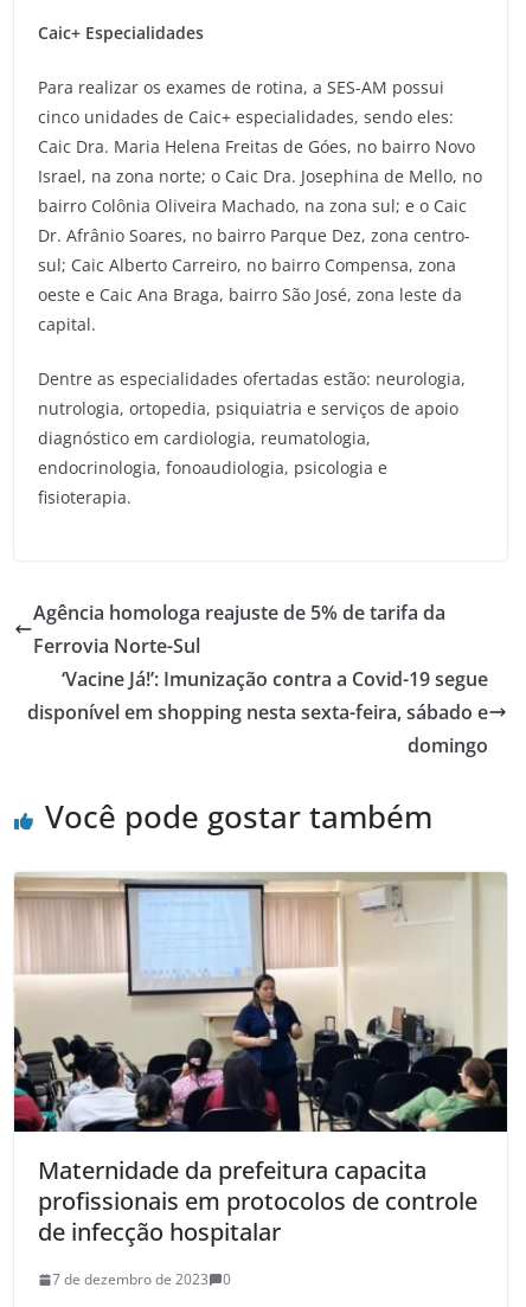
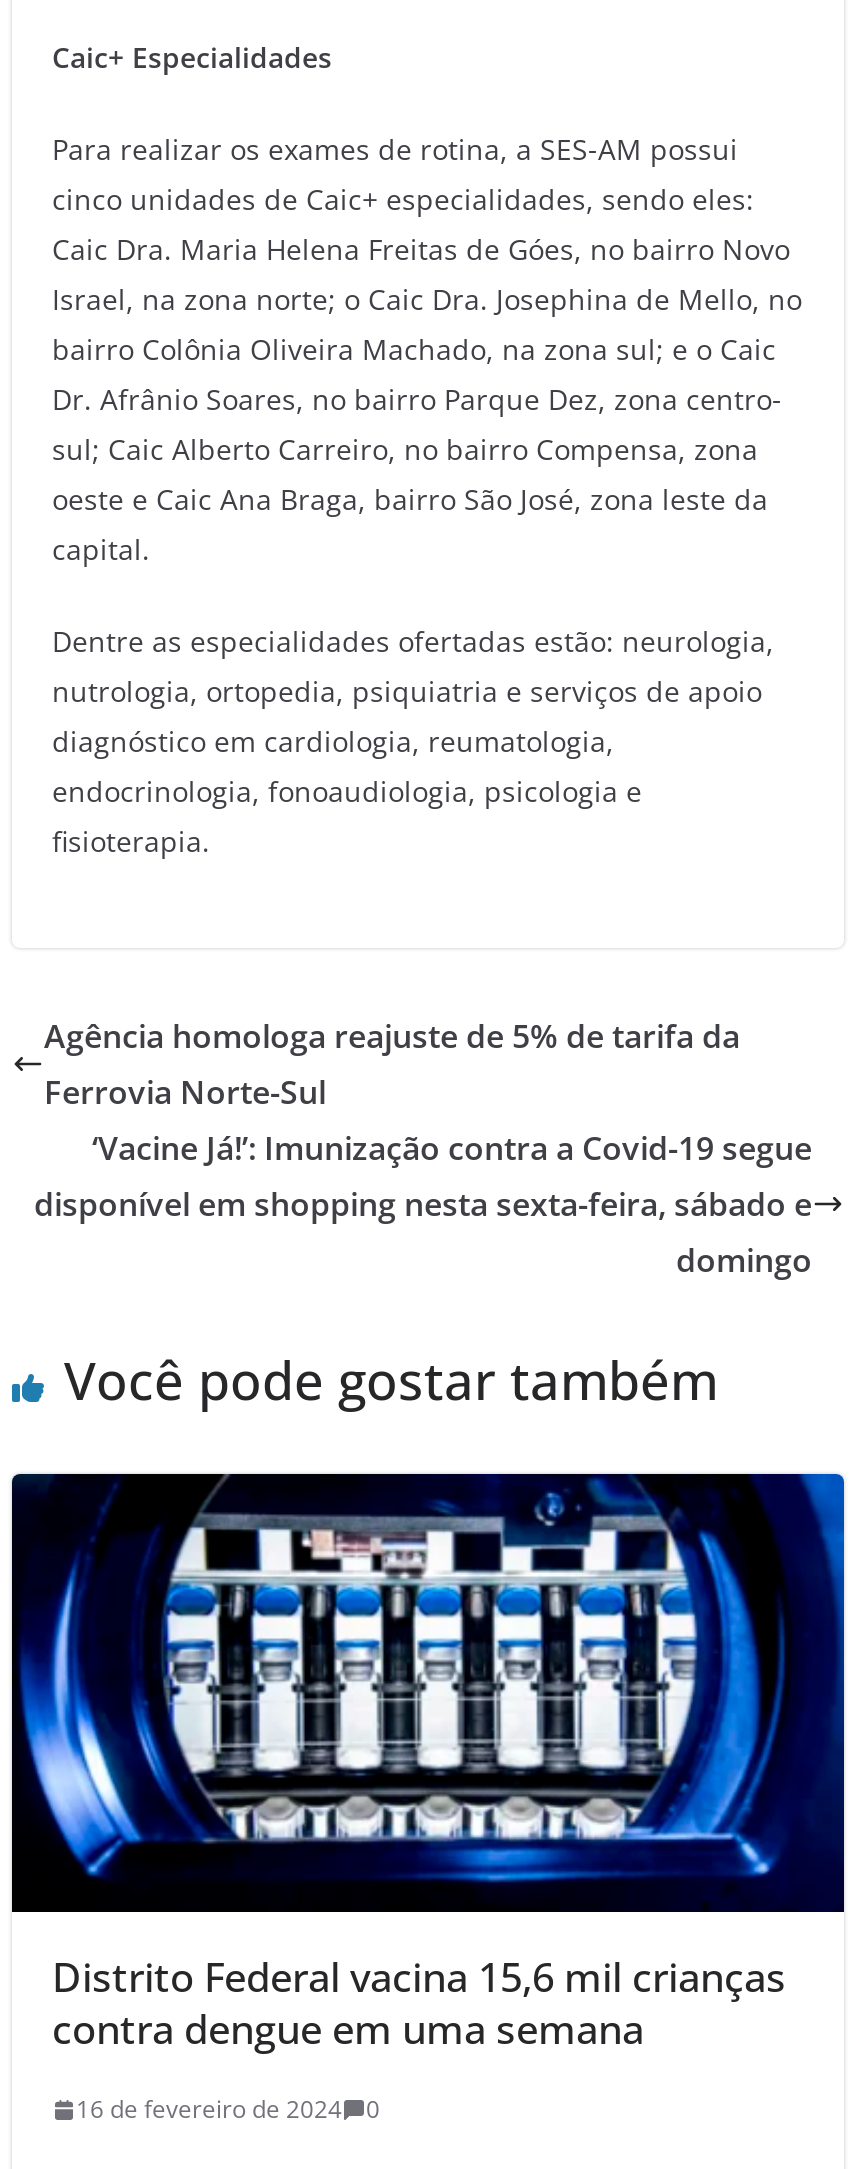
- [image]
- Maternidade da prefeitura capacita
- profissionais em protocolos de controle
- de infecção hospitalar
+ [image]
+ Distrito Federal vacina 15,6 mil crianças
+ contra dengue em uma semana

- 7 de dezembro de 2023
+ 16 de fevereiro de 2024
